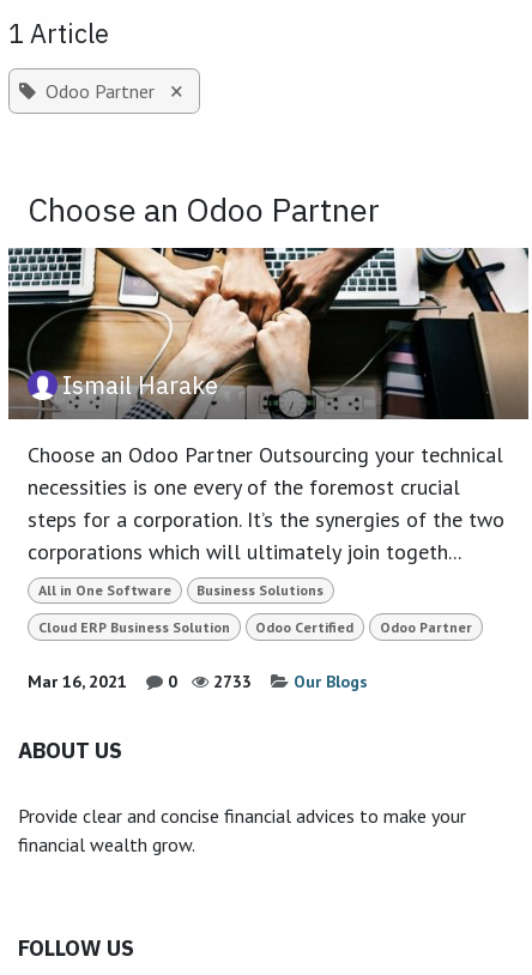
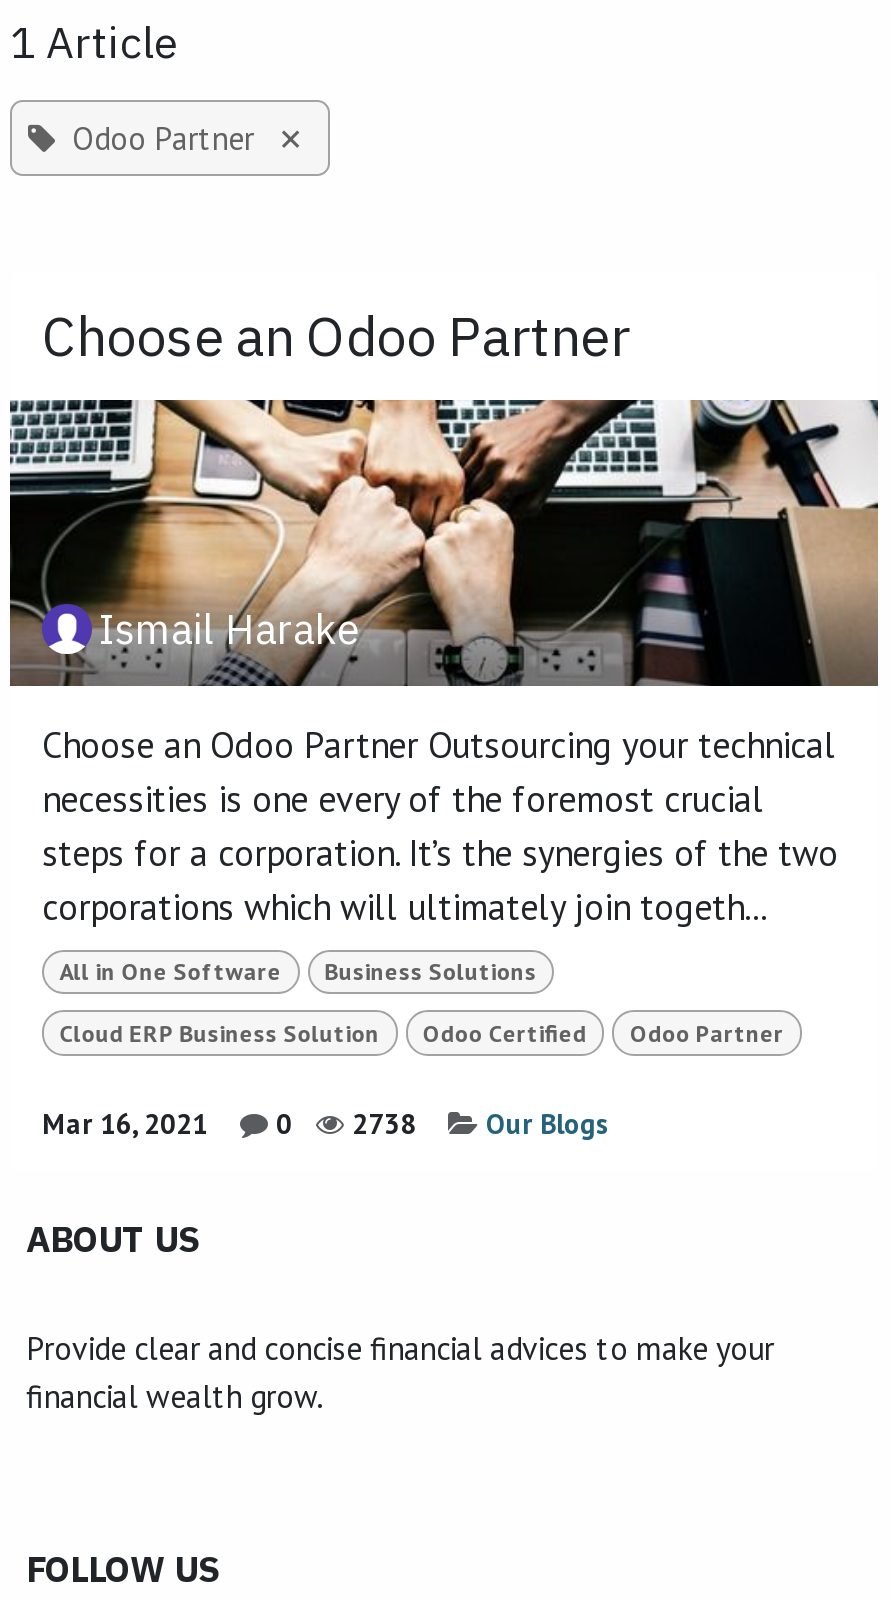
- Mar 16, 2021 0 2733 Our Blogs
+ Mar 16, 2021 0 2738 Our Blogs
